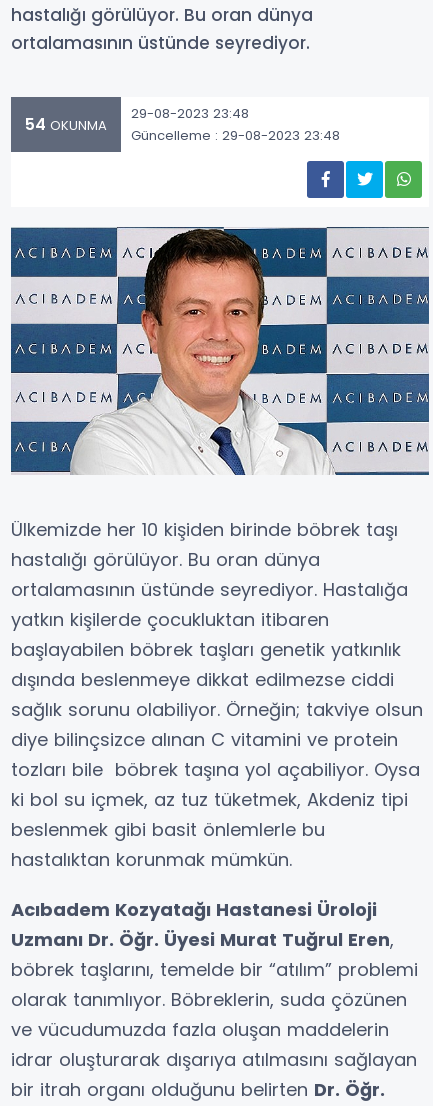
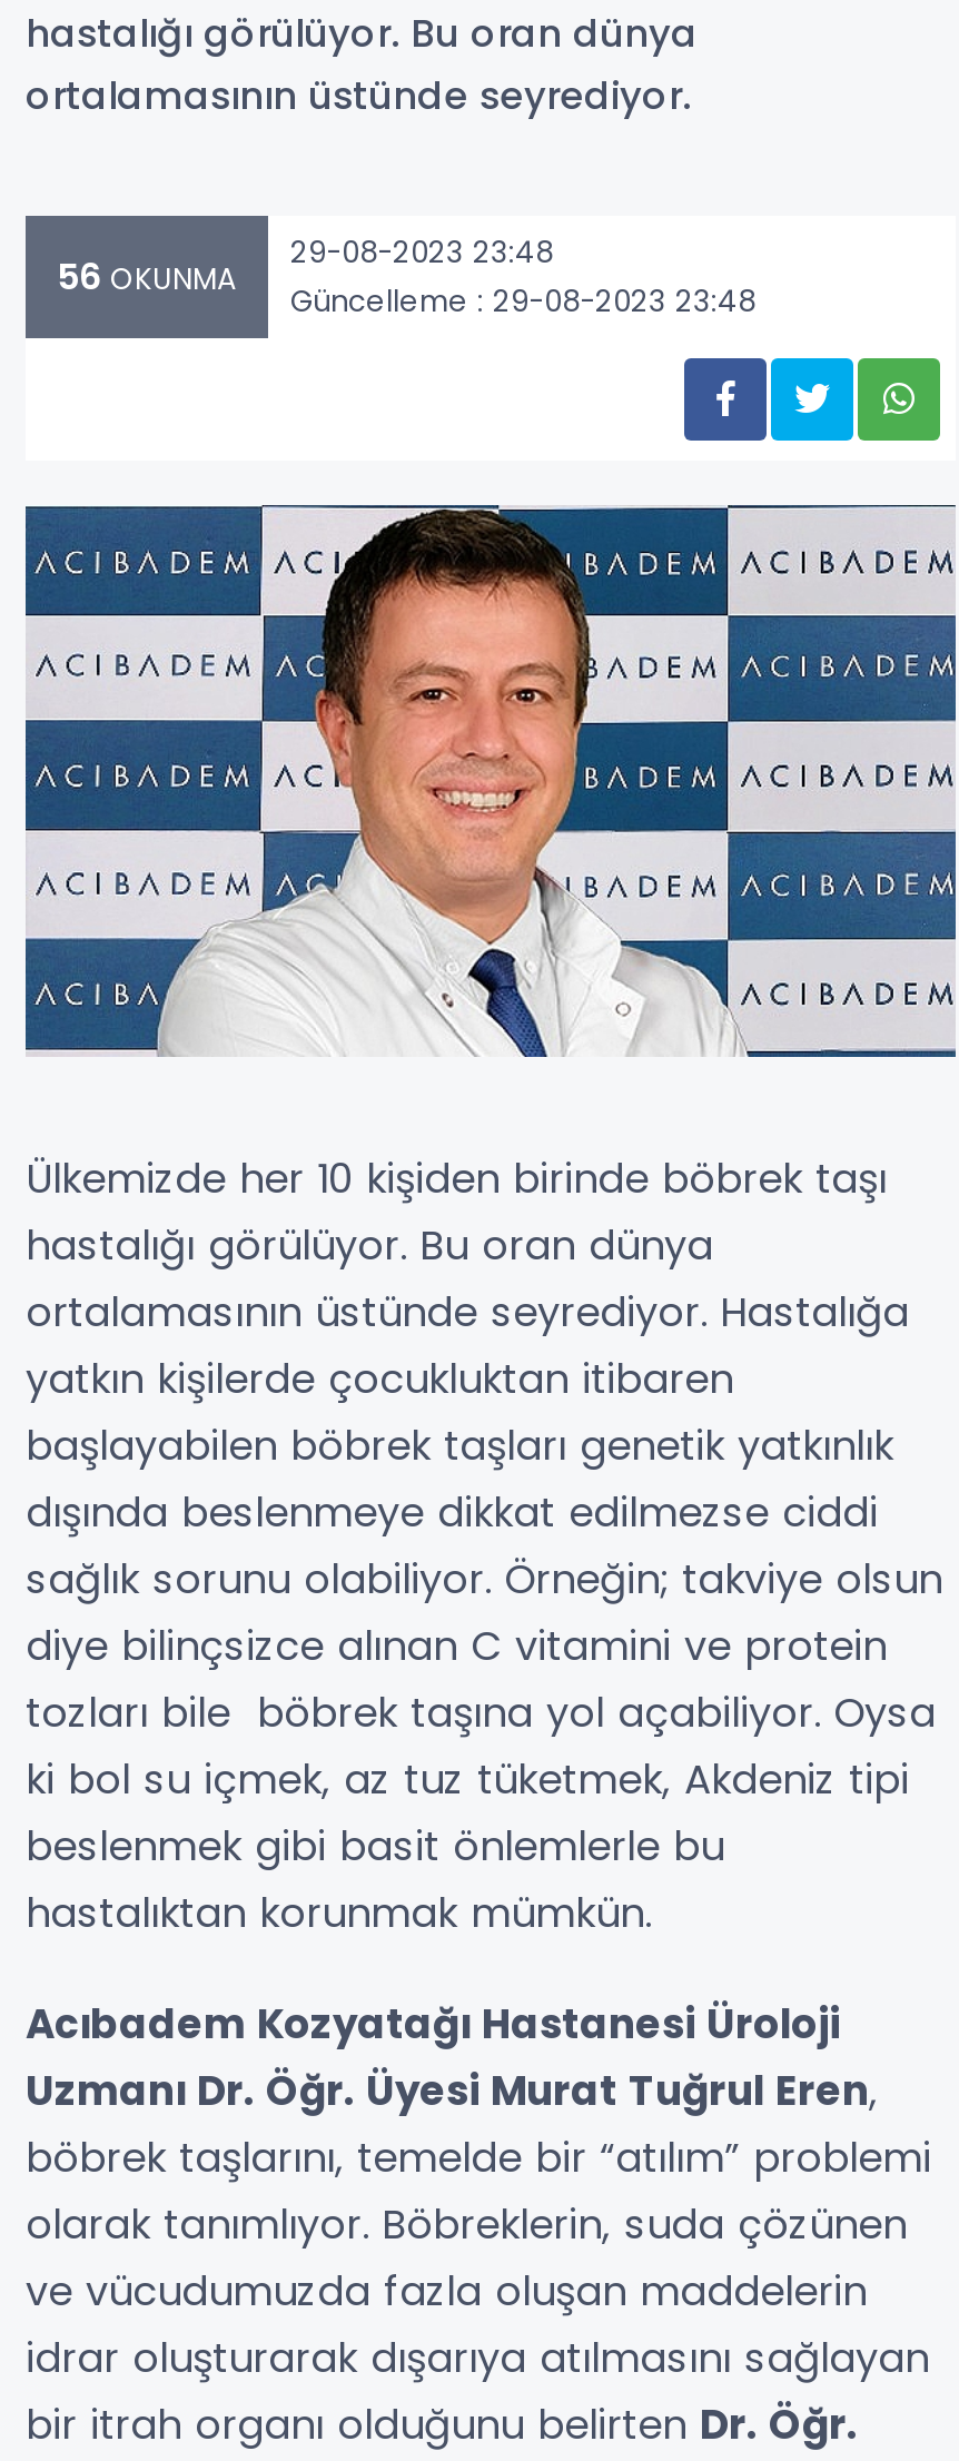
- 54 OKUNMA 29-08-2023 23:48 Güncelleme : 29-08-2023 23:48
+ 56 OKUNMA 29-08-2023 23:48 Güncelleme : 29-08-2023 23:48
